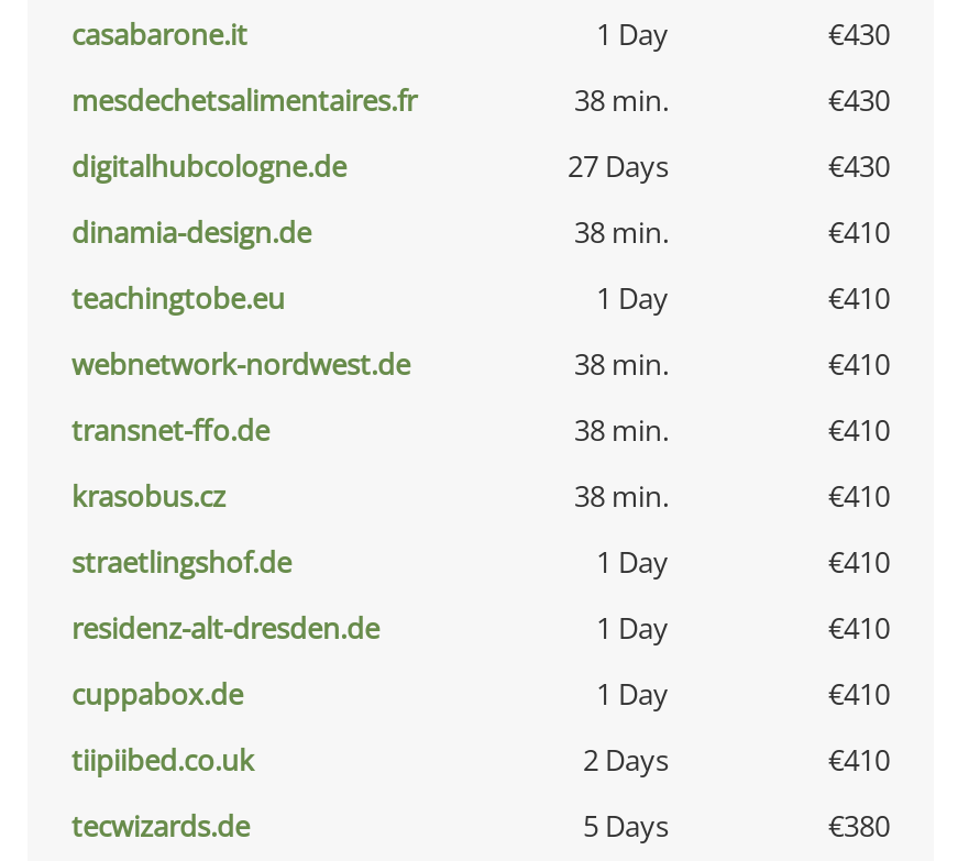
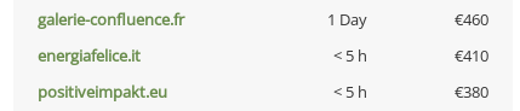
- casabarone.it
+ galerie-confluence.fr

- €430
- mesdechetsalimentaires.fr
- 38 min.
- €430
- digitalhubcologne.de
- 27 Days
- €430
- dinamia-design.de
- 38 min.
+ €460
+ energiafelice.it
+ < 5 h

- teachingtobe.eu
- 1 Day
- €410
- webnetwork-nordwest.de
- 38 min.
- €410
- transnet-ffo.de
- 38 min.
- €410
- krasobus.cz
- 38 min.
- €410
- straetlingshof.de
- 1 Day
- €410
- residenz-alt-dresden.de
- 1 Day
- €410
- cuppabox.de
- 1 Day
- €410
- tiipiibed.co.uk
- 2 Days
- €410
- tecwizards.de
- 5 Days
+ positiveimpakt.eu
+ < 5 h
